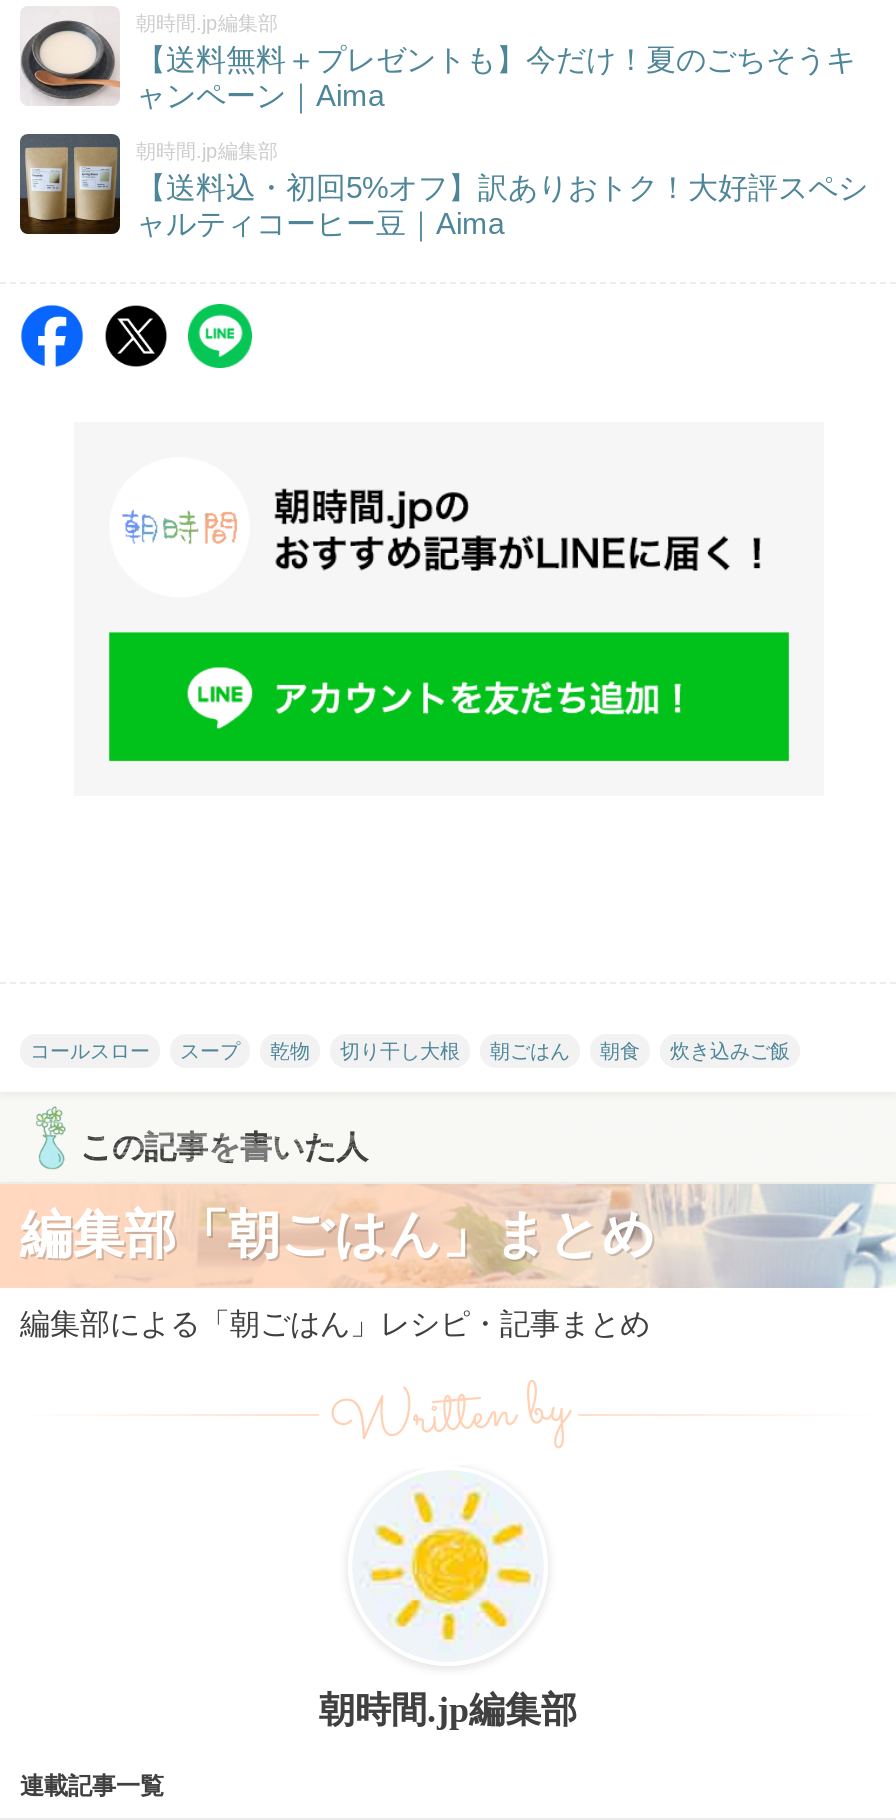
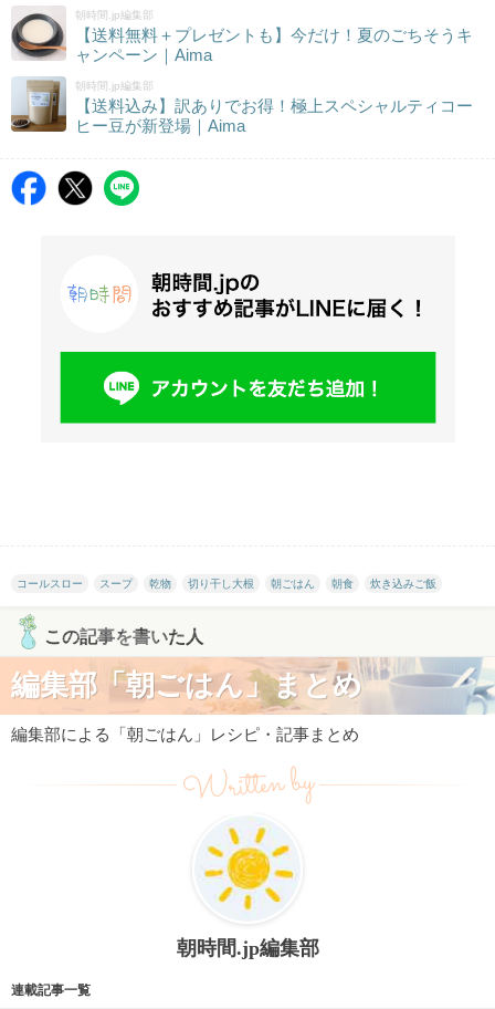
- [image]
- 【送料込・初回5%オフ】訳ありおトク！大好評スペシ
- ャルティコーヒー豆｜Aima
+ [image]
+ 【送料込み】訳ありでお得！極上スペシャルティコー
+ ヒー豆が新登場｜Aima
